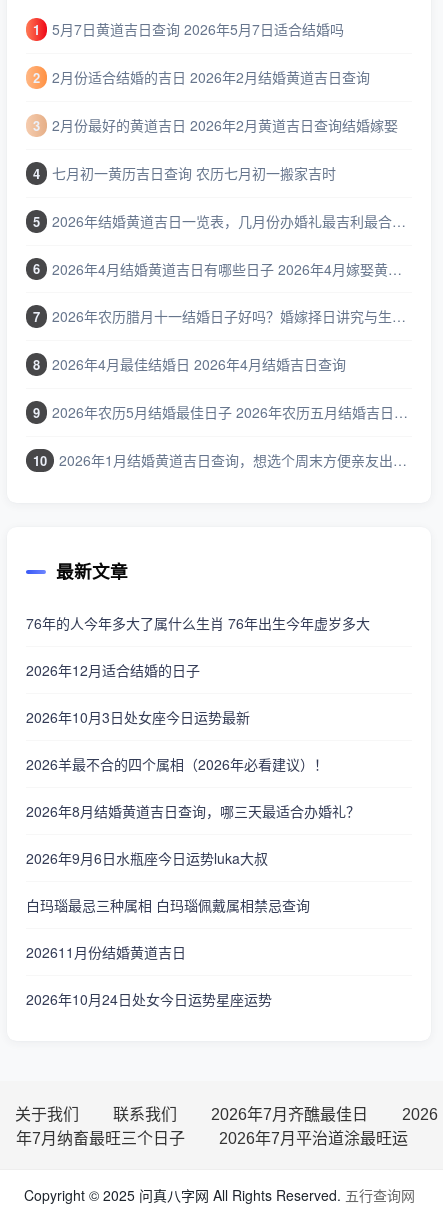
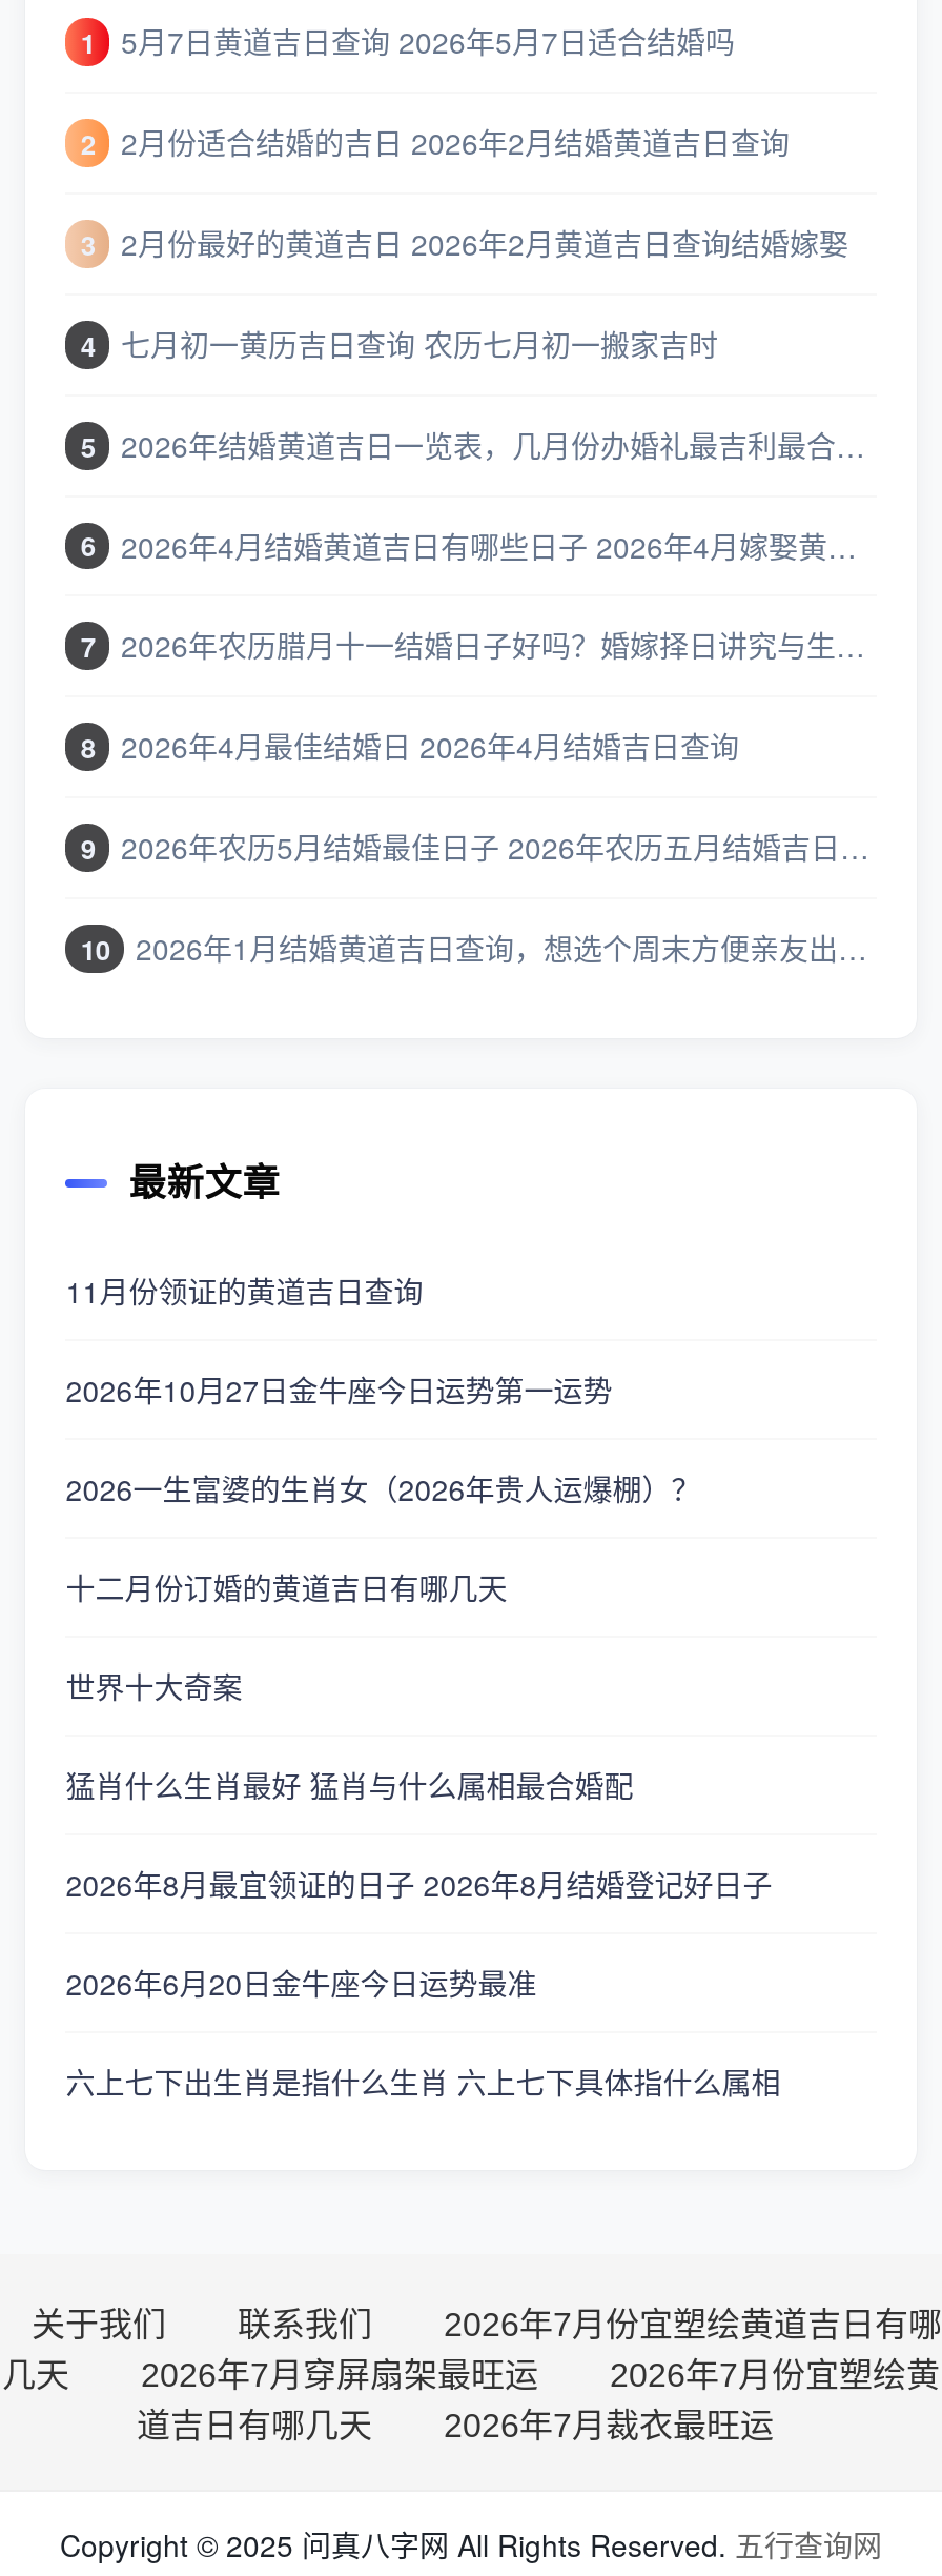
- 76年的人今年多大了属什么生肖 76年出生今年虚岁多大
+ 11月份领证的黄道吉日查询

- 2026年12月适合结婚的日子
+ 2026年10月27日金牛座今日运势第一运势

- 2026年10月3日处女座今日运势最新
+ 2026一生富婆的生肖女（2026年贵人运爆棚）？

- 2026羊最不合的四个属相（2026年必看建议）！
+ 十二月份订婚的黄道吉日有哪几天

- 2026年8月结婚黄道吉日查询，哪三天最适合办婚礼？
+ 世界十大奇案

- 2026年9月6日水瓶座今日运势luka大叔
+ 猛肖什么生肖最好 猛肖与什么属相最合婚配

- 白玛瑙最忌三种属相 白玛瑙佩戴属相禁忌查询
+ 2026年8月最宜领证的日子 2026年8月结婚登记好日子

- 202611月份结婚黄道吉日
+ 2026年6月20日金牛座今日运势最准

- 2026年10月24日处女今日运势星座运势
+ 六上七下出生肖是指什么生肖 六上七下具体指什么属相

- 2026年7月齐醮最佳日
- 2026
- 年7月纳畜最旺三个日子
- 2026年7月平治道涂最旺运
+ 2026年7月份宜塑绘黄道吉日有哪
+ 几天
+ 2026年7月穿屏扇架最旺运
+ 2026年7月份宜塑绘黄
+ 道吉日有哪几天
+ 2026年7月裁衣最旺运
